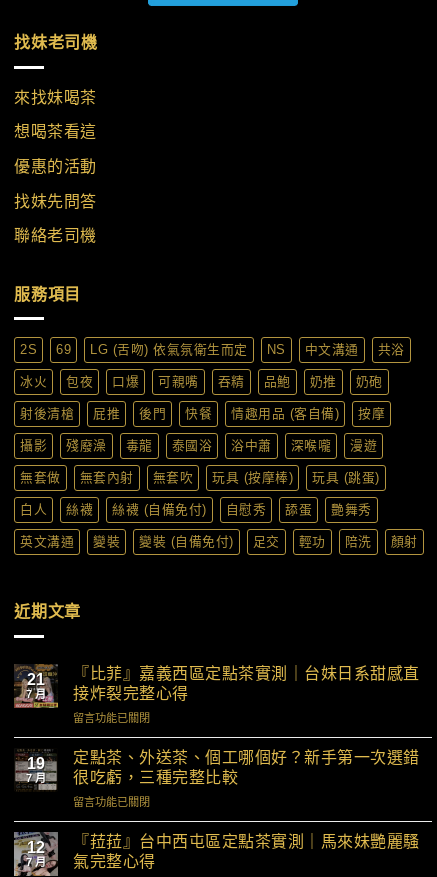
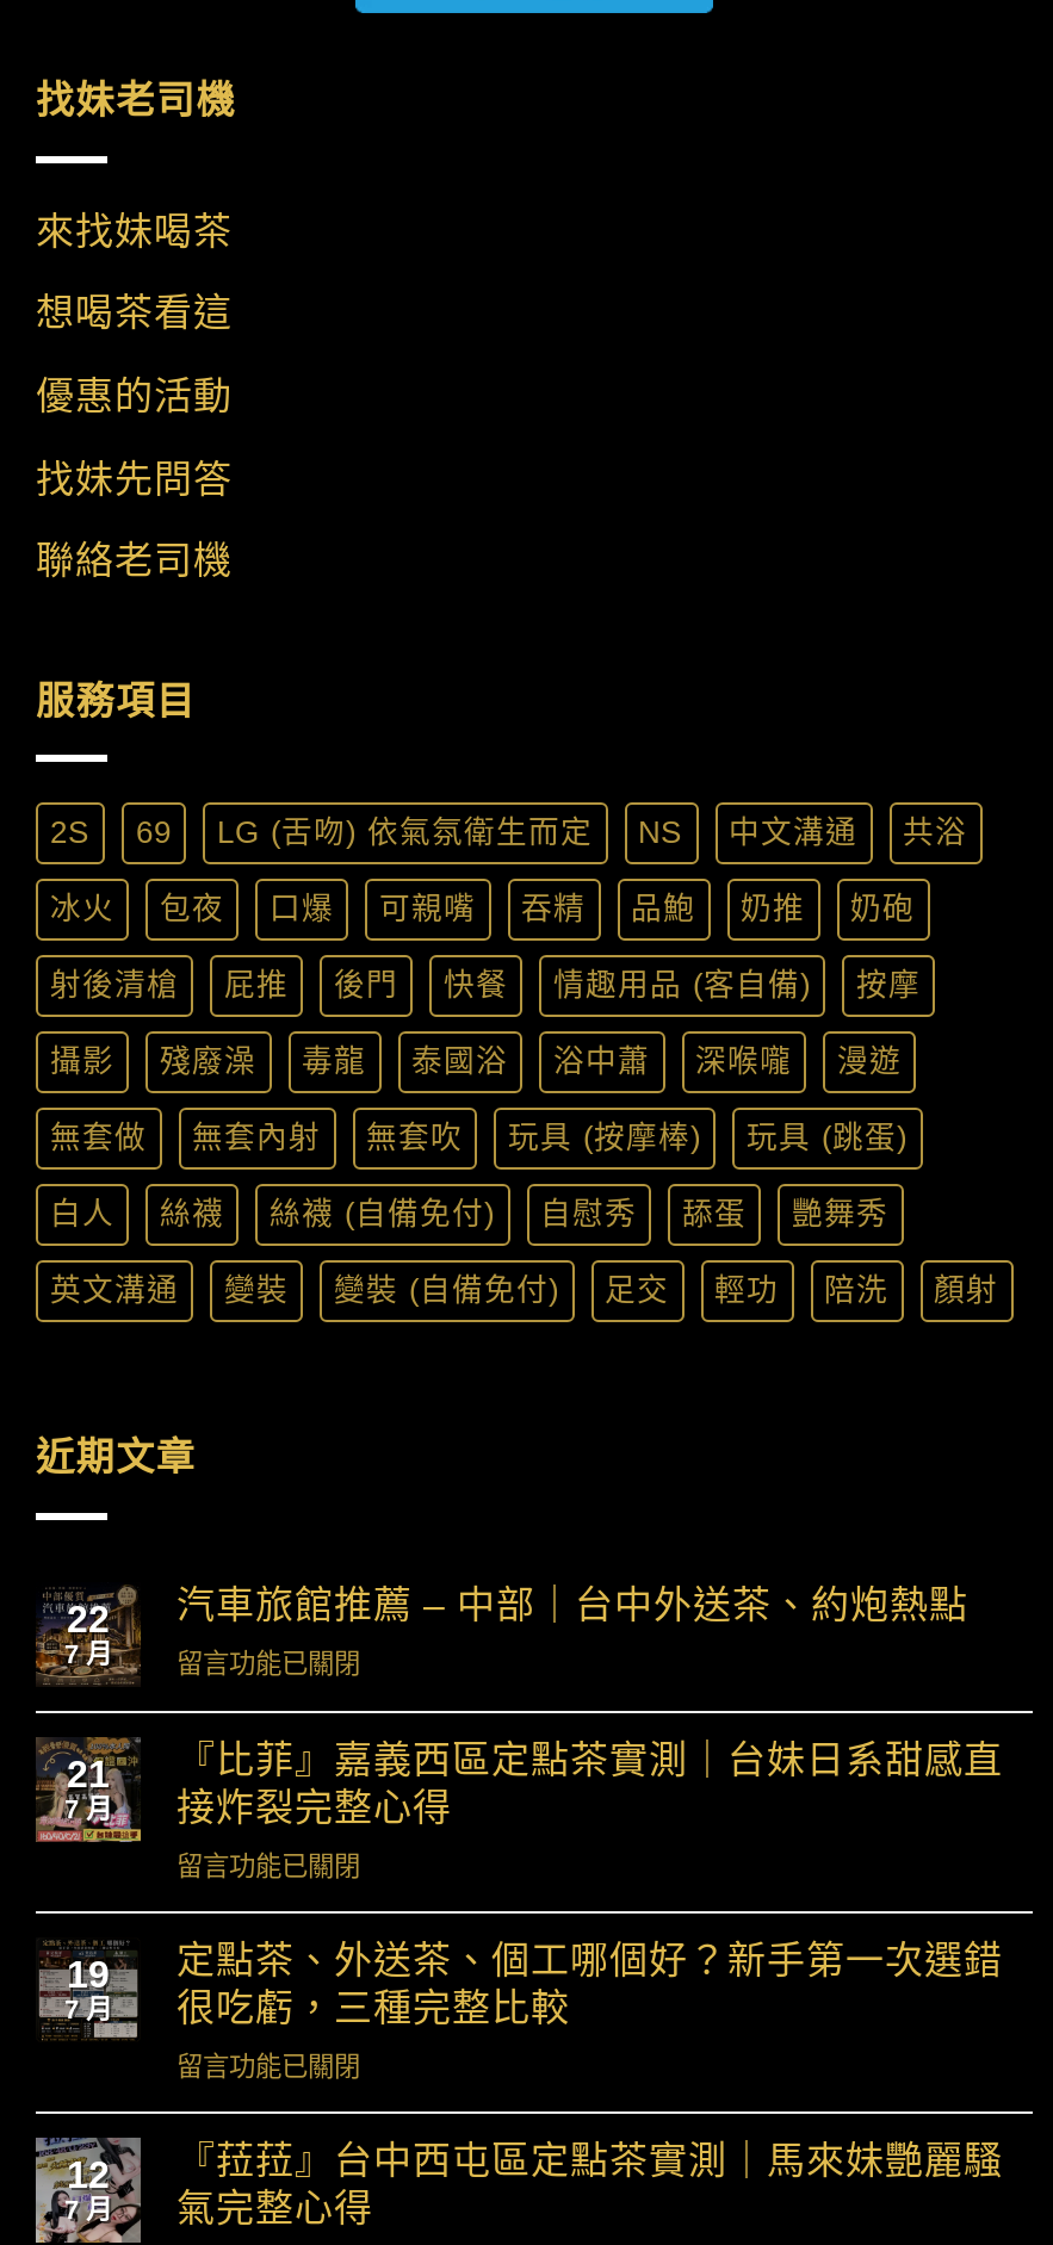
+ 22
+ 7 月

+ 汽車旅館推薦 – 中部｜台中外送茶、約炮熱點
+ 留言功能已關閉
